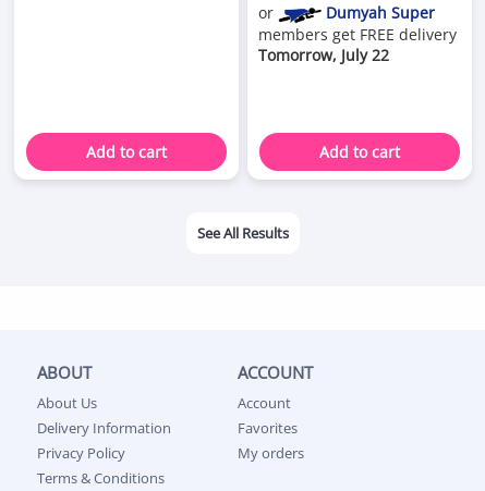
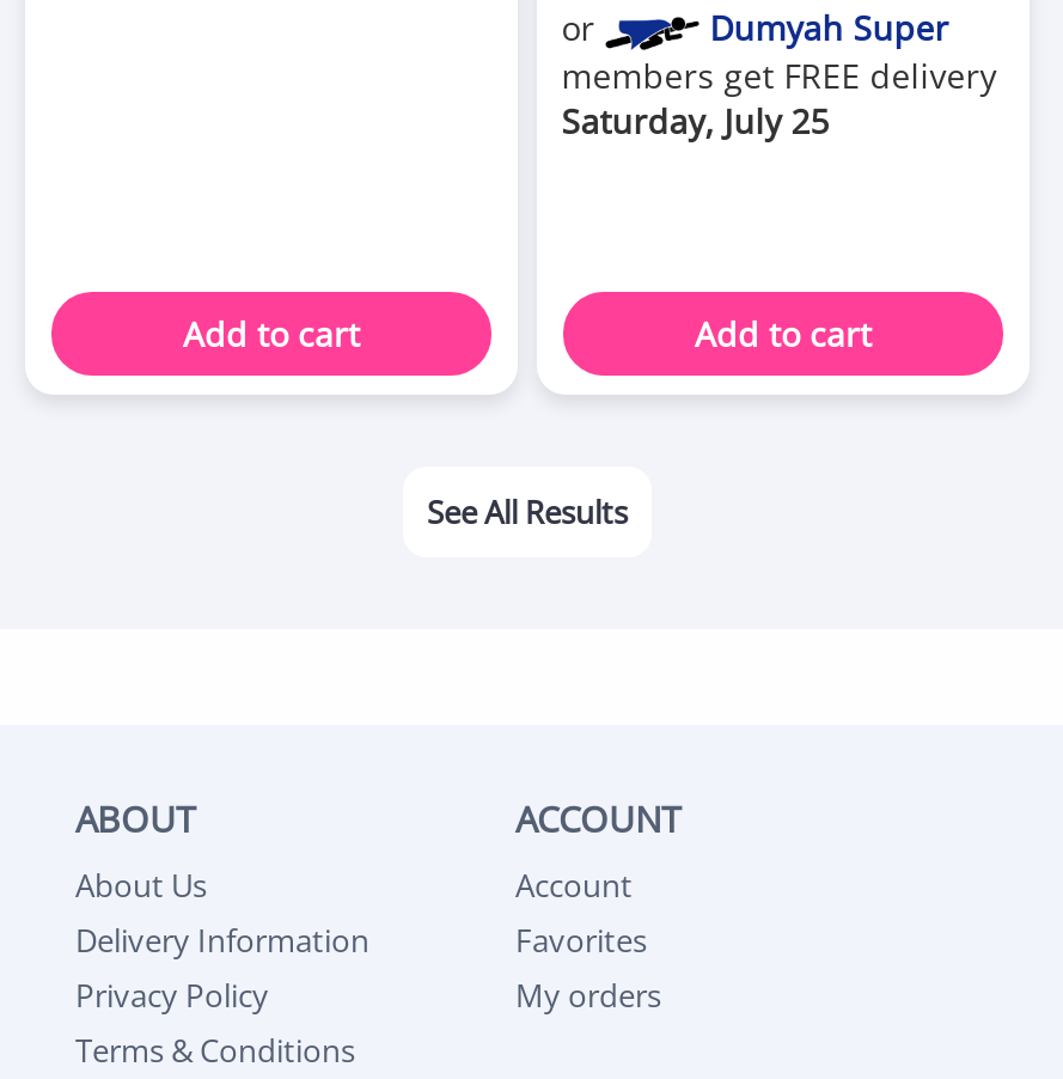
- Tomorrow, July 22
+ Saturday, July 25
